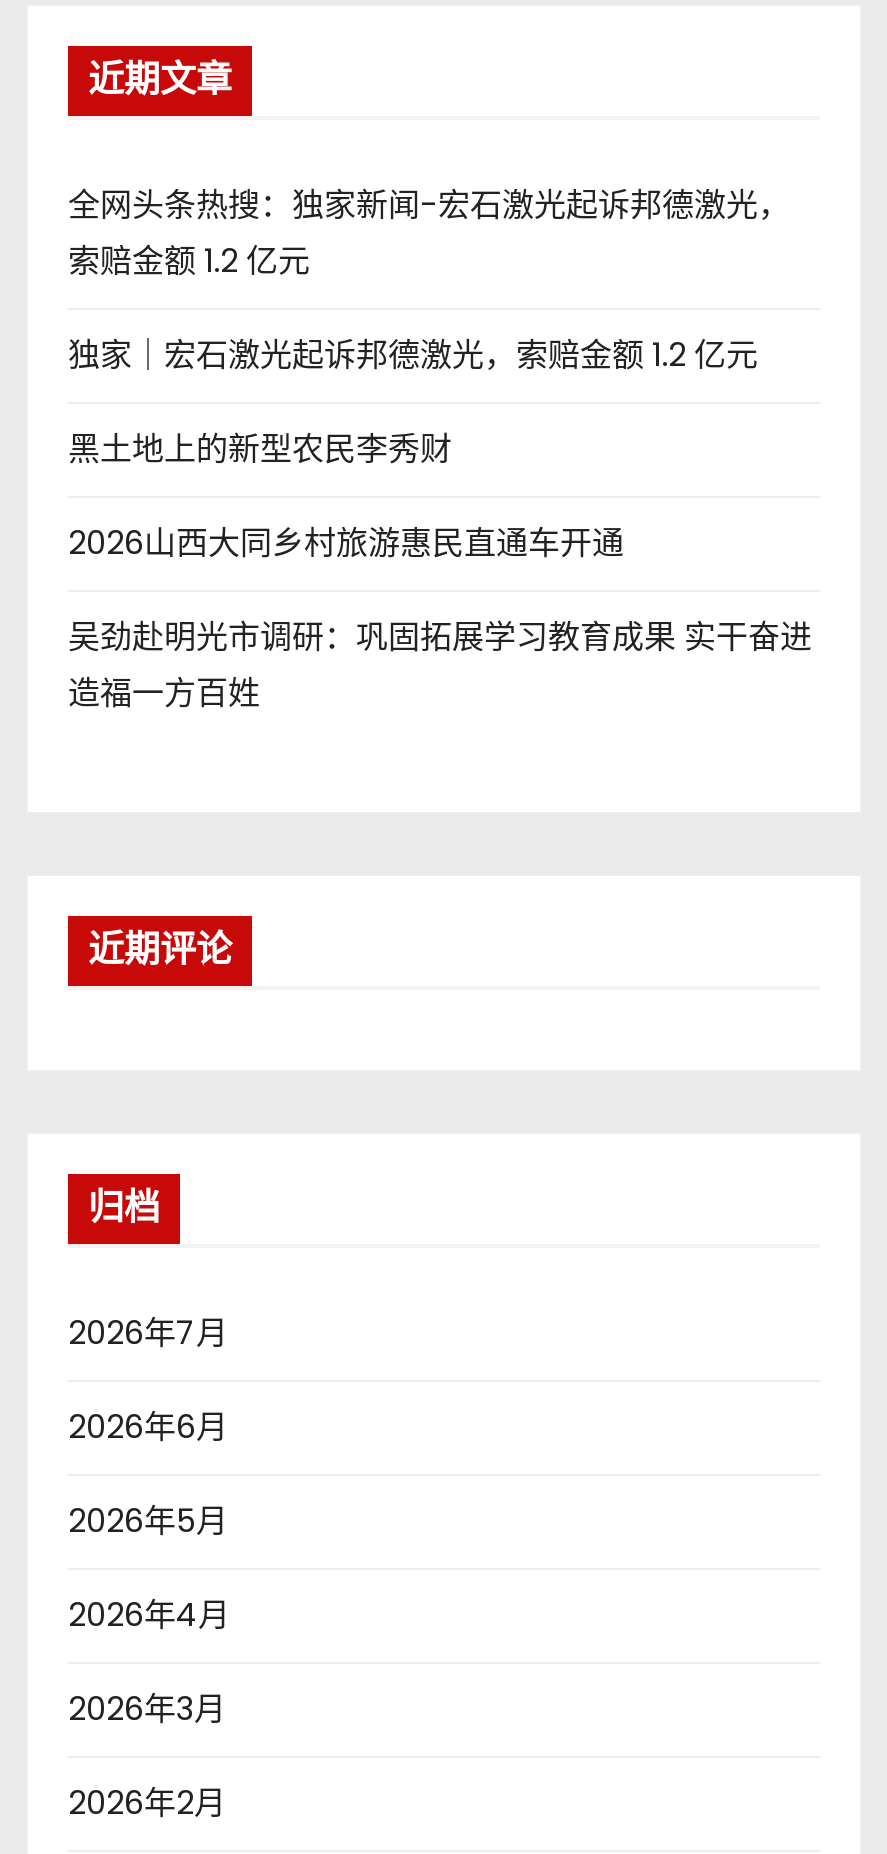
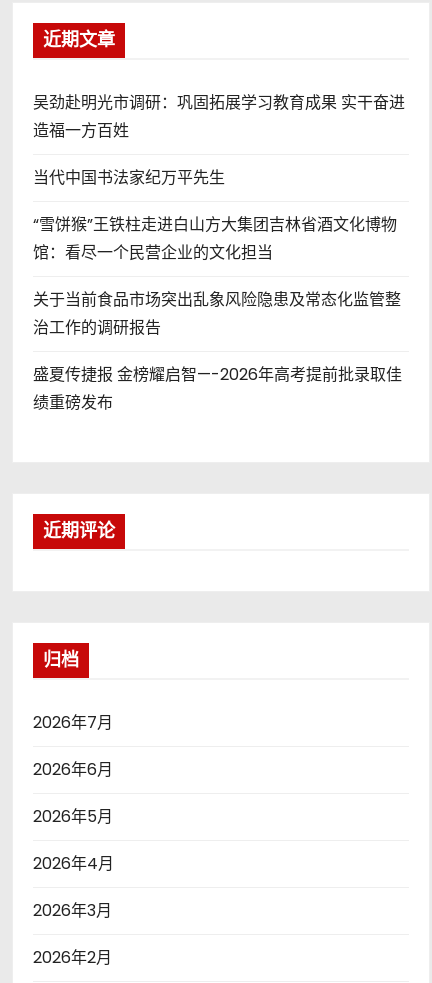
- 全网头条热搜：独家新闻-宏石激光起诉邦德激光，
- 索赔金额 1.2 亿元
- 独家｜宏石激光起诉邦德激光，索赔金额 1.2 亿元
- 黑土地上的新型农民李秀财
- 2026山西大同乡村旅游惠民直通车开通

moved up: 吴劲赴明光市调研：巩固拓展学习教育成果 实干奋进 | 造福一方百姓

+ 当代中国书法家纪万平先生
+ “雪饼猴”王铁柱走进白山方大集团吉林省酒文化博物
+ 馆：看尽一个民营企业的文化担当
+ 关于当前食品市场突出乱象风险隐患及常态化监管整
+ 治工作的调研报告
+ 盛夏传捷报 金榜耀启智—-2026年高考提前批录取佳
+ 绩重磅发布
